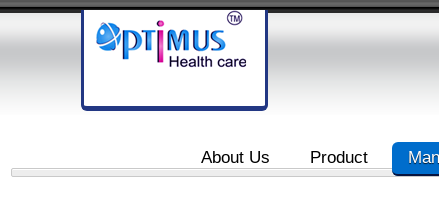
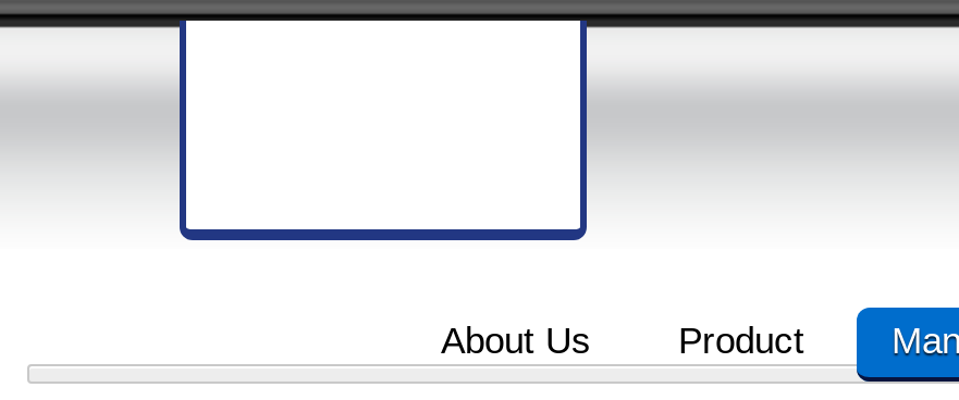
- [image]
